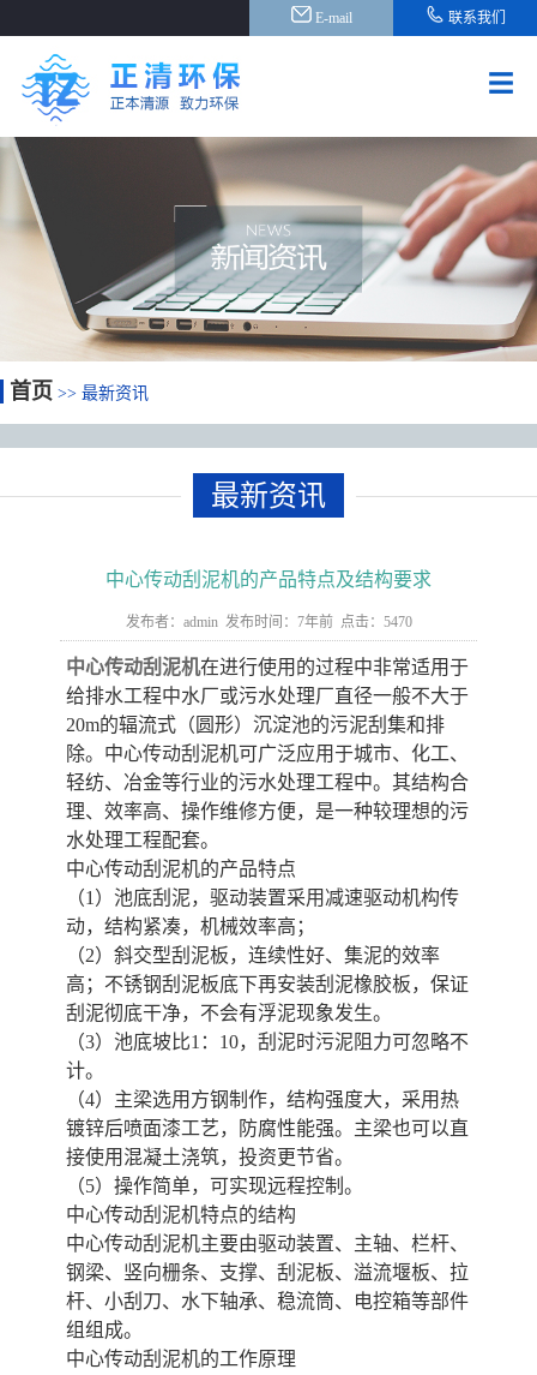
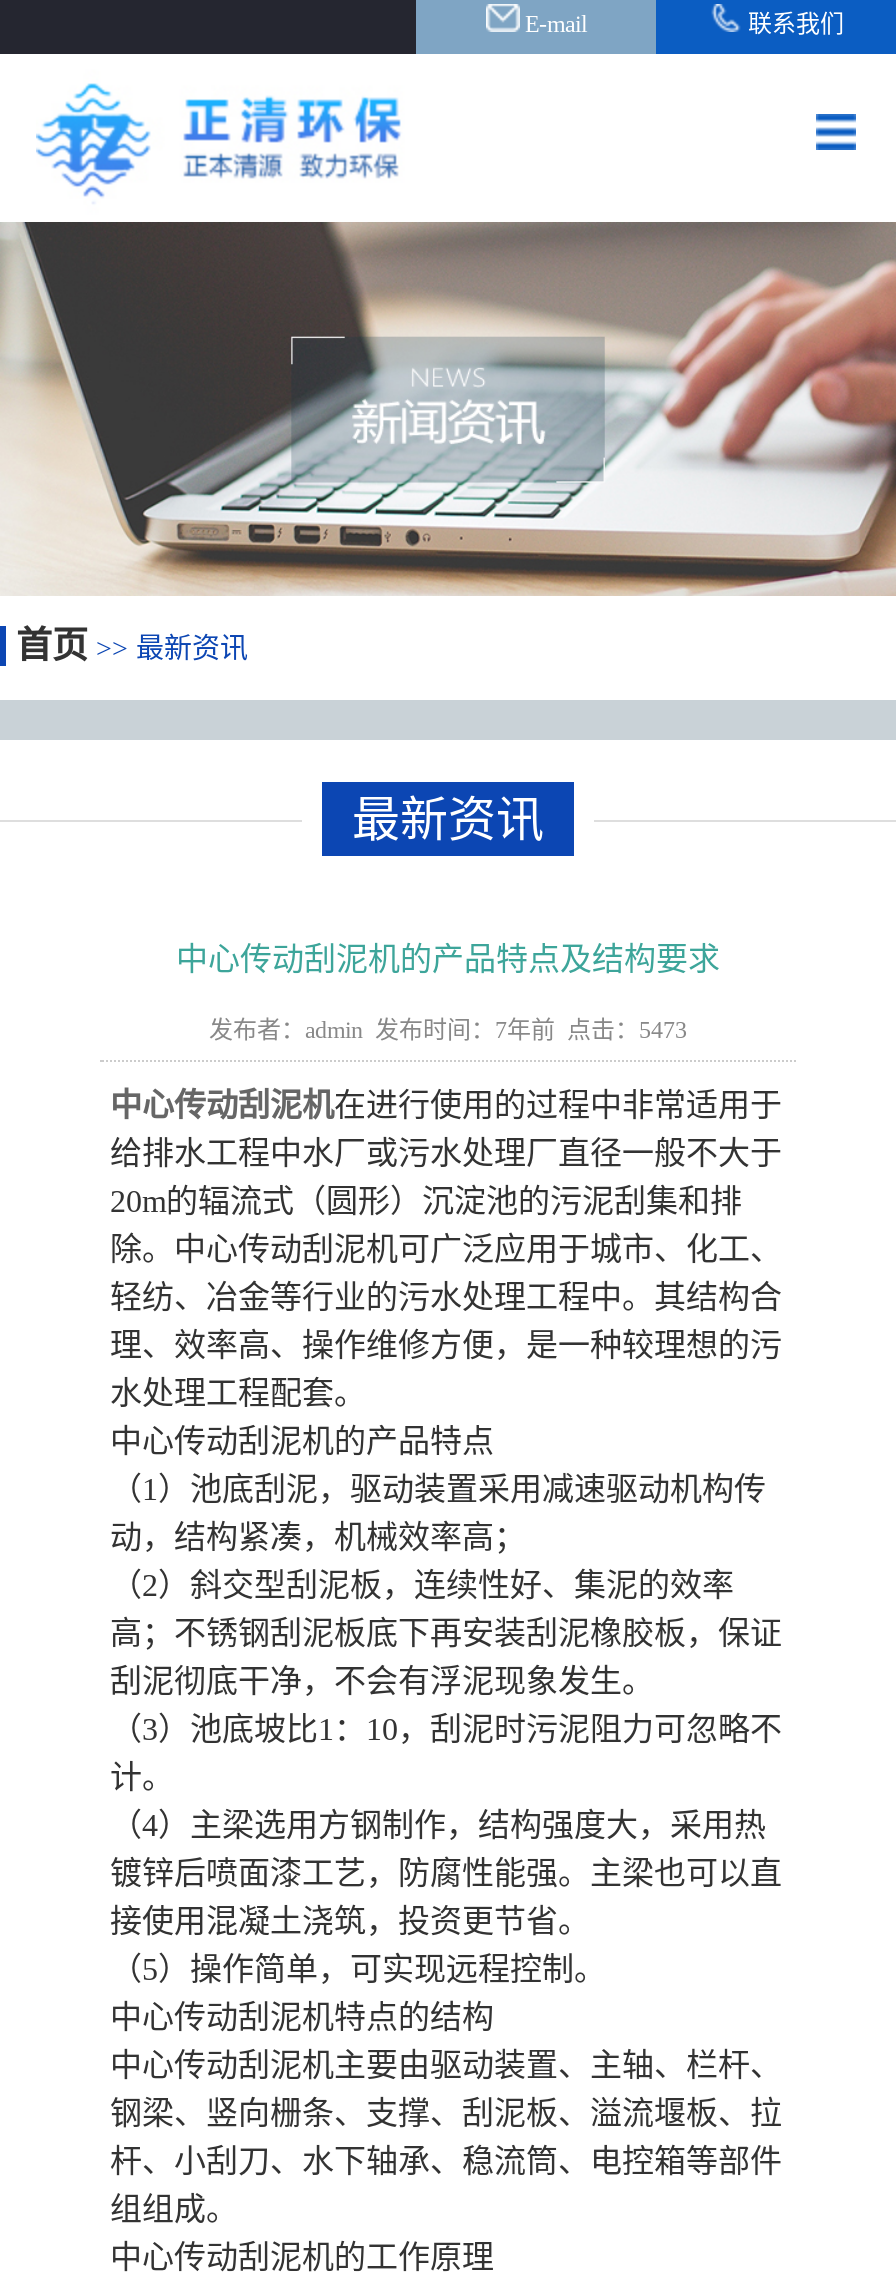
- 发布者：admin 发布时间：7年前 点击：5470
+ 发布者：admin 发布时间：7年前 点击：5473
